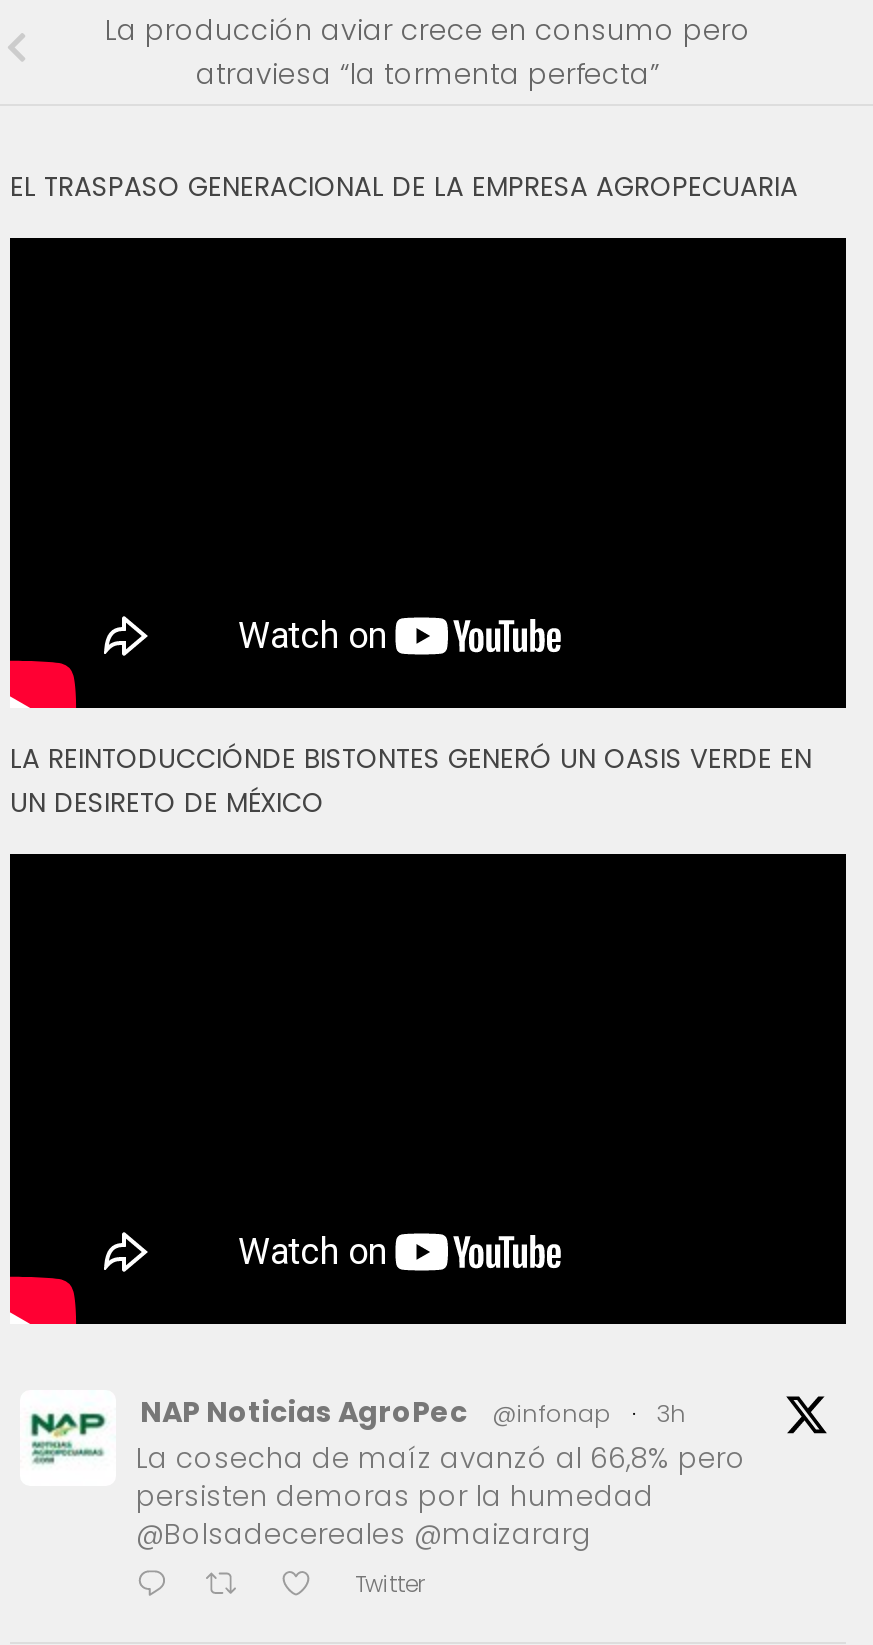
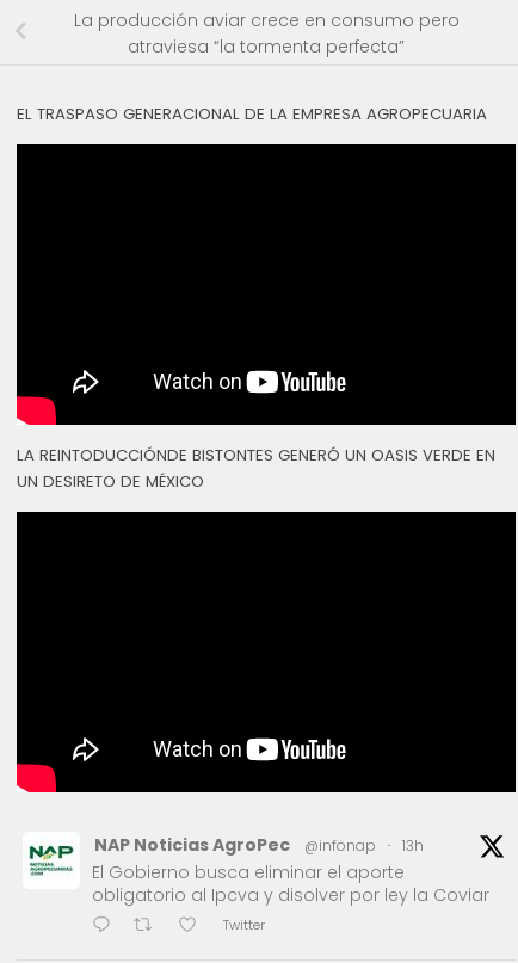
- 3h
- La cosecha de maíz avanzó al 66,8% pero
- persisten demoras por la humedad
- @Bolsadecereales @maizararg
+ 13h
+ El Gobierno busca eliminar el aporte
+ obligatorio al Ipcva y disolver por ley la Coviar
